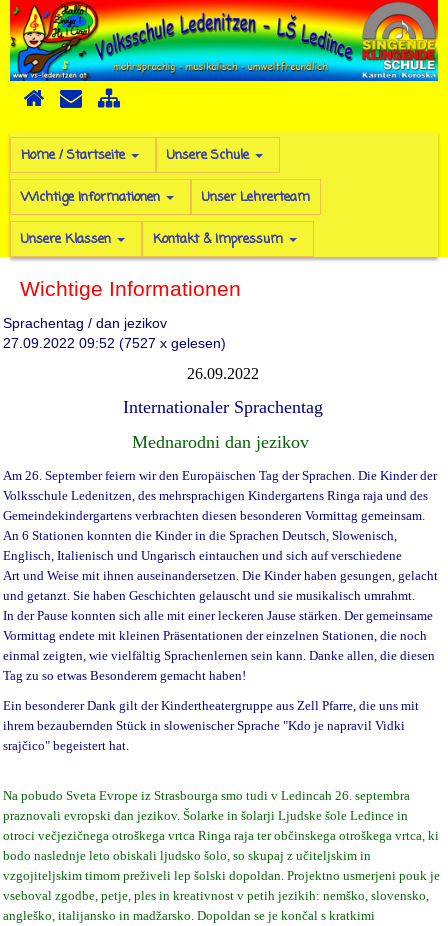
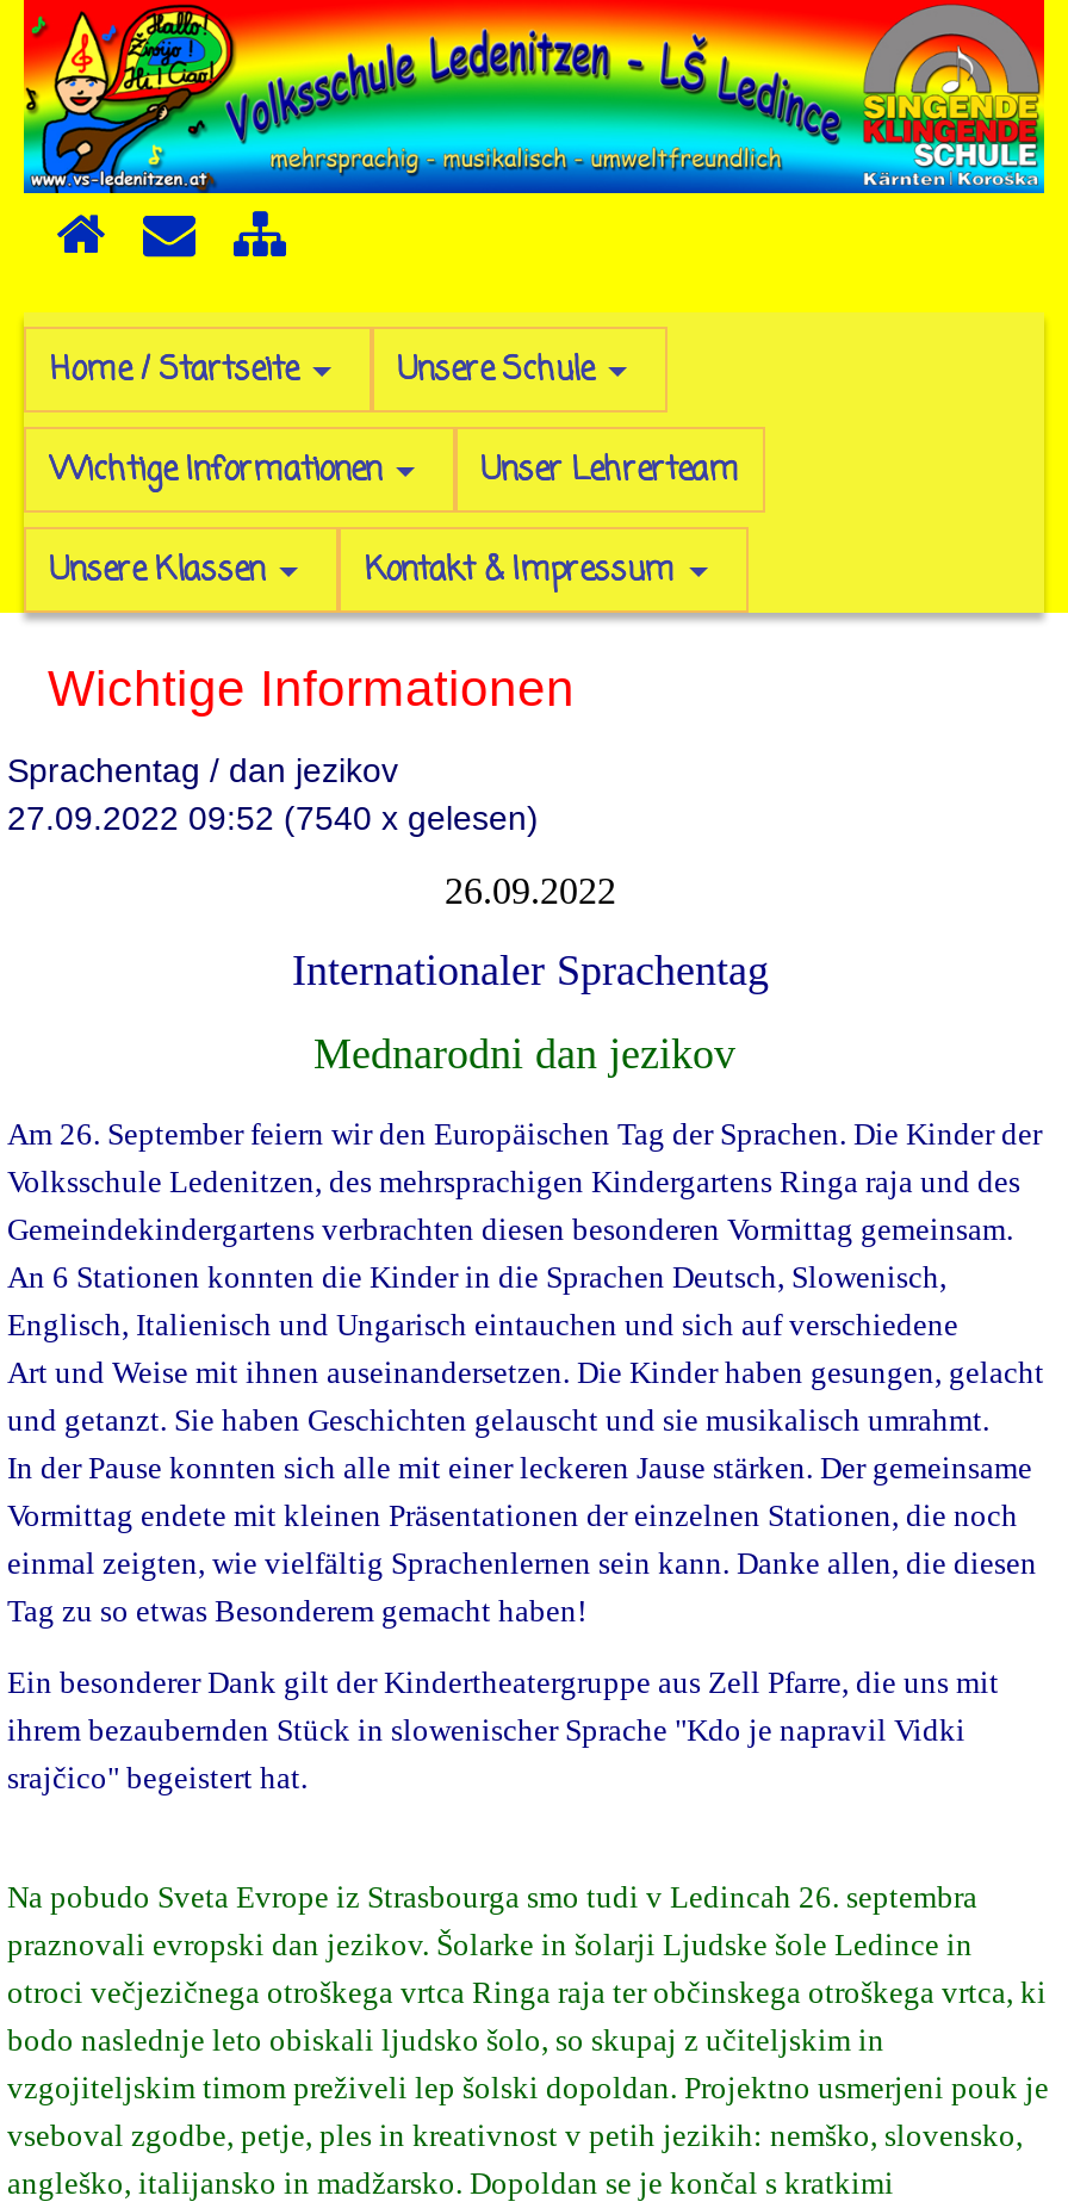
- 27.09.2022 09:52 (7527 x gelesen)
+ 27.09.2022 09:52 (7540 x gelesen)
